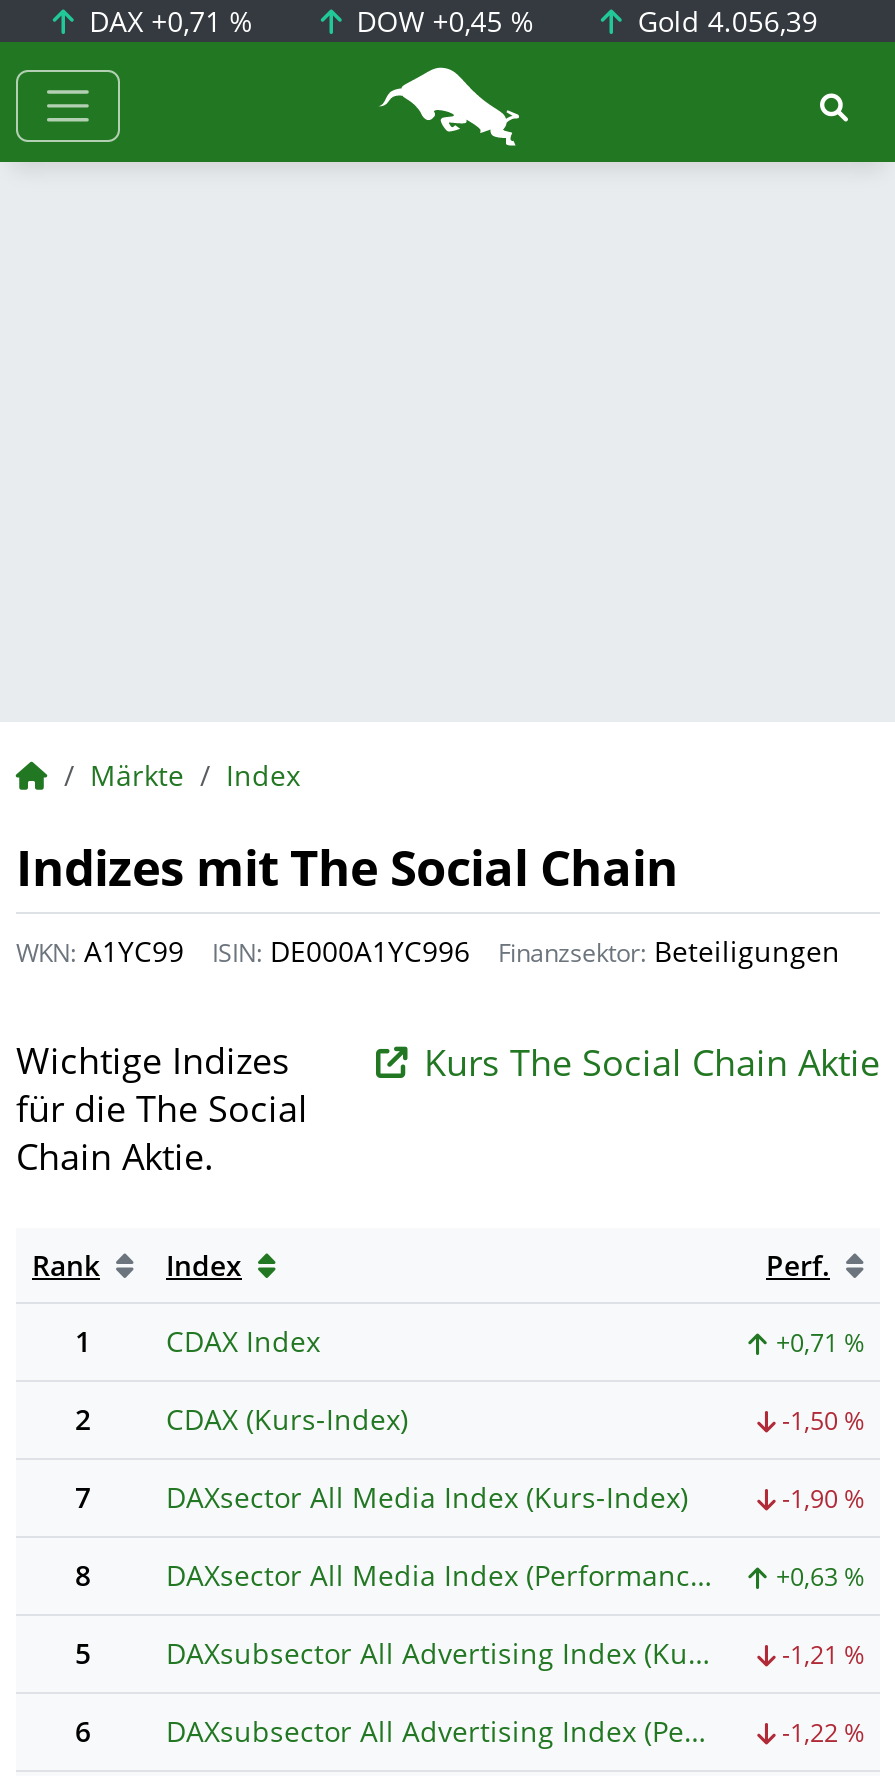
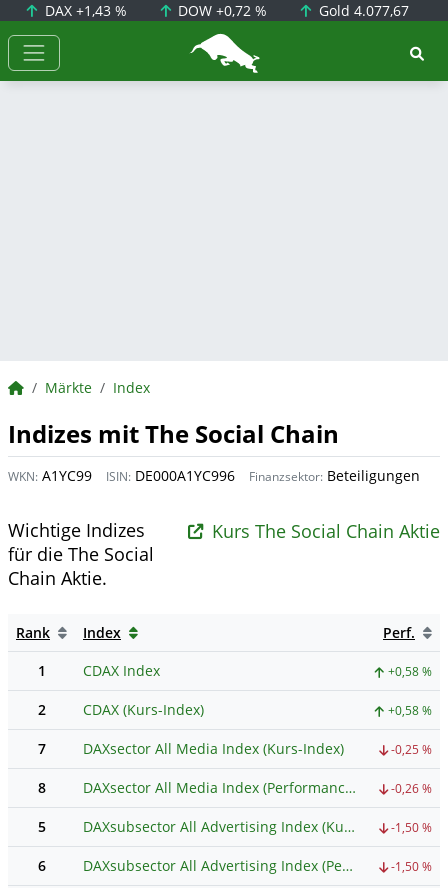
- DAX +0,71 %
+ DAX +1,43 %

- DOW +0,45 %
+ DOW +0,72 %

- Gold 4.056,39
+ Gold 4.077,67

- +0,71 %
+ +0,58 %

- -1,50 %
+ +0,58 %

- -1,90 %
+ -0,25 %

- +0,63 %
+ -0,26 %

- -1,21 %
+ -1,50 %

- -1,22 %
+ -1,50 %
